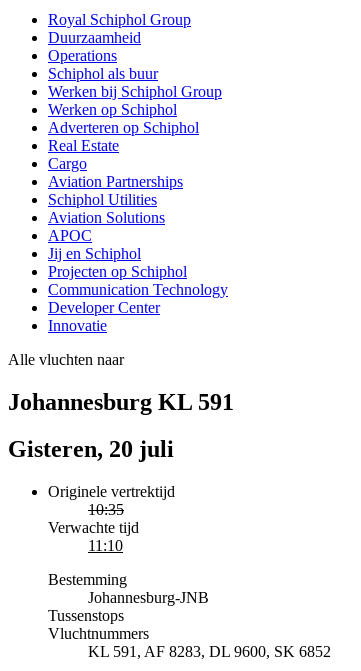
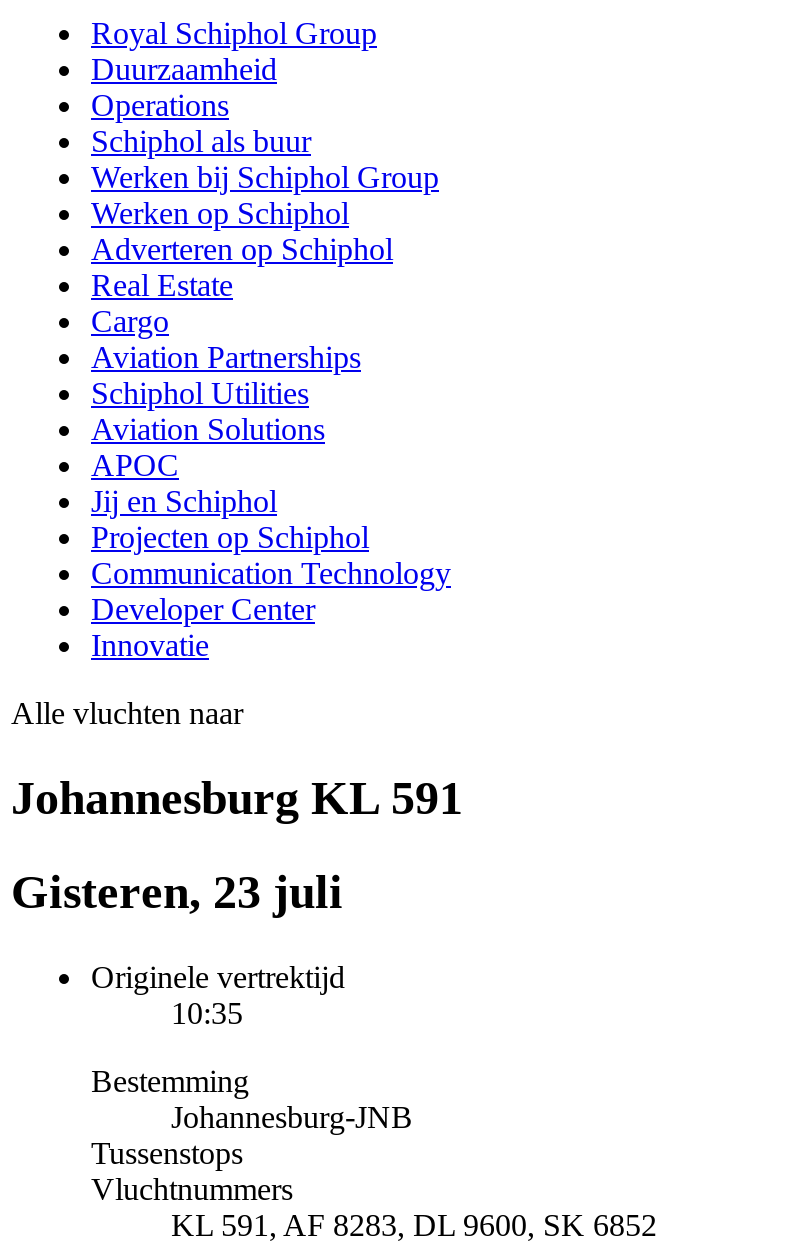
- Gisteren, 20 juli
+ Gisteren, 23 juli

- Verwachte tijd
- 11:10
